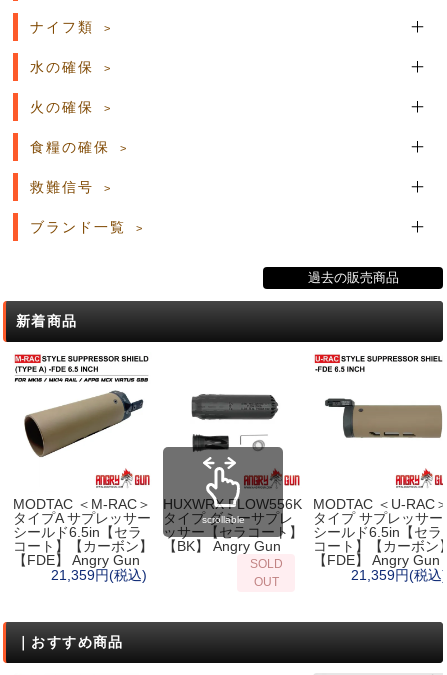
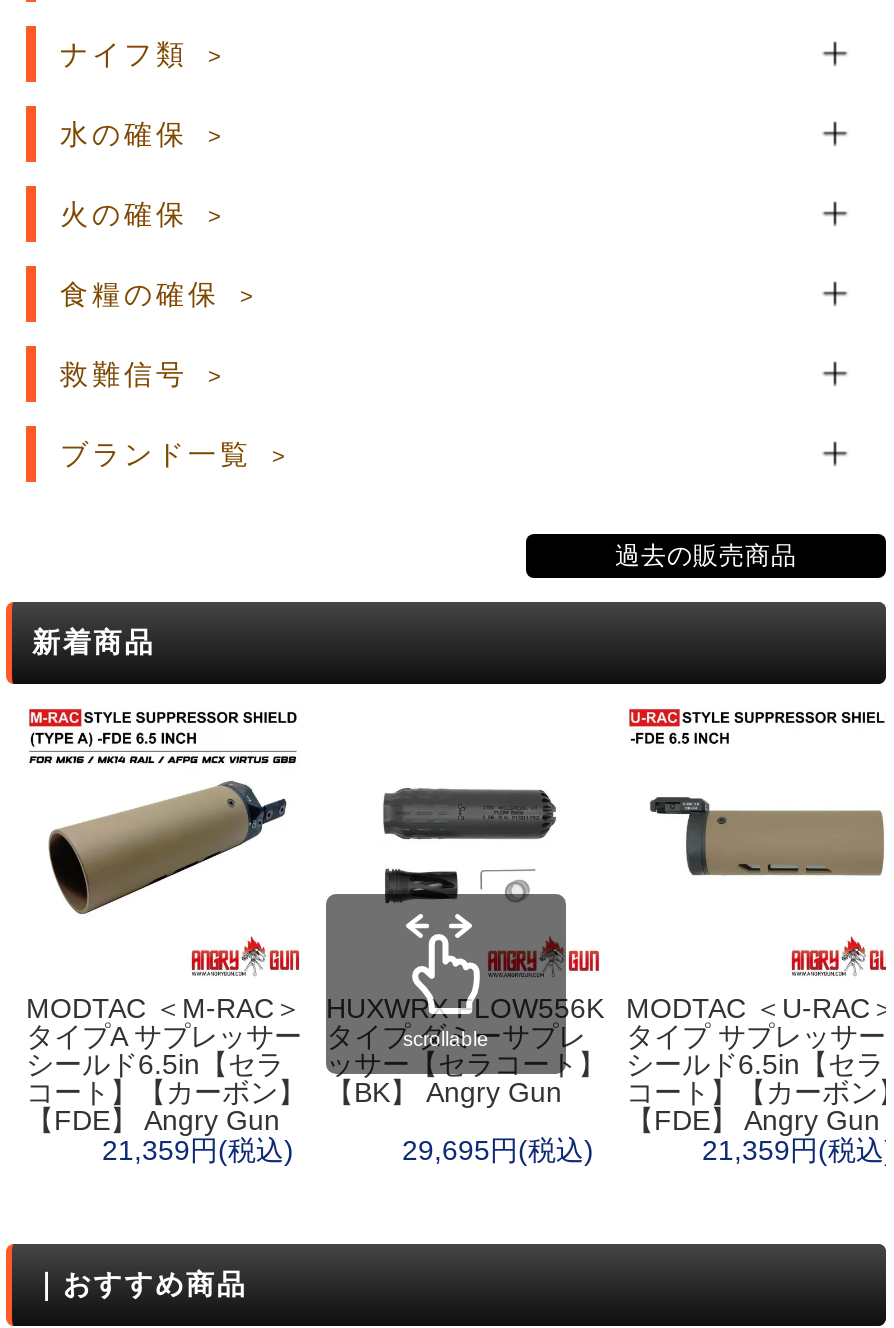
- SOLD
- OUT
+ 29,695円(税込)
